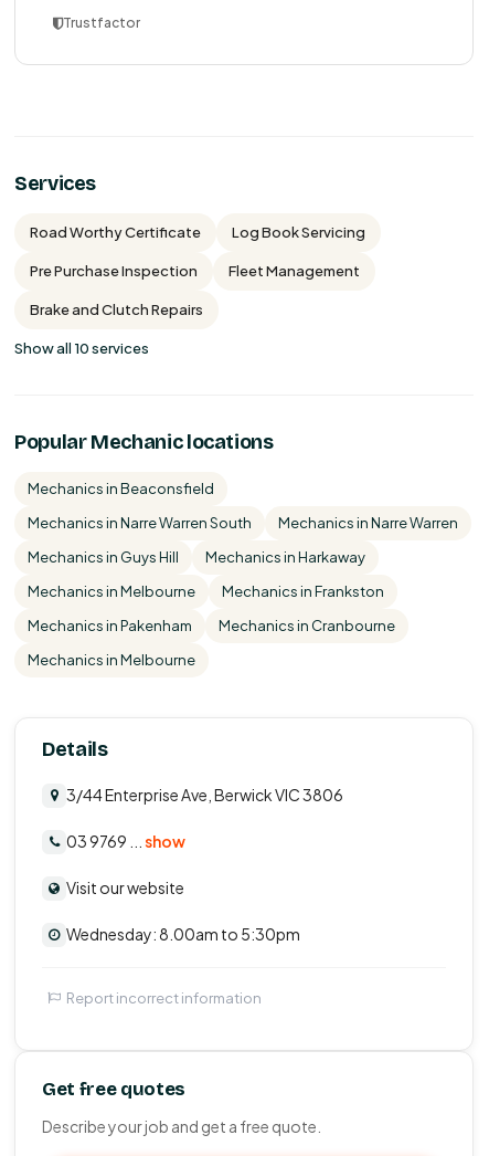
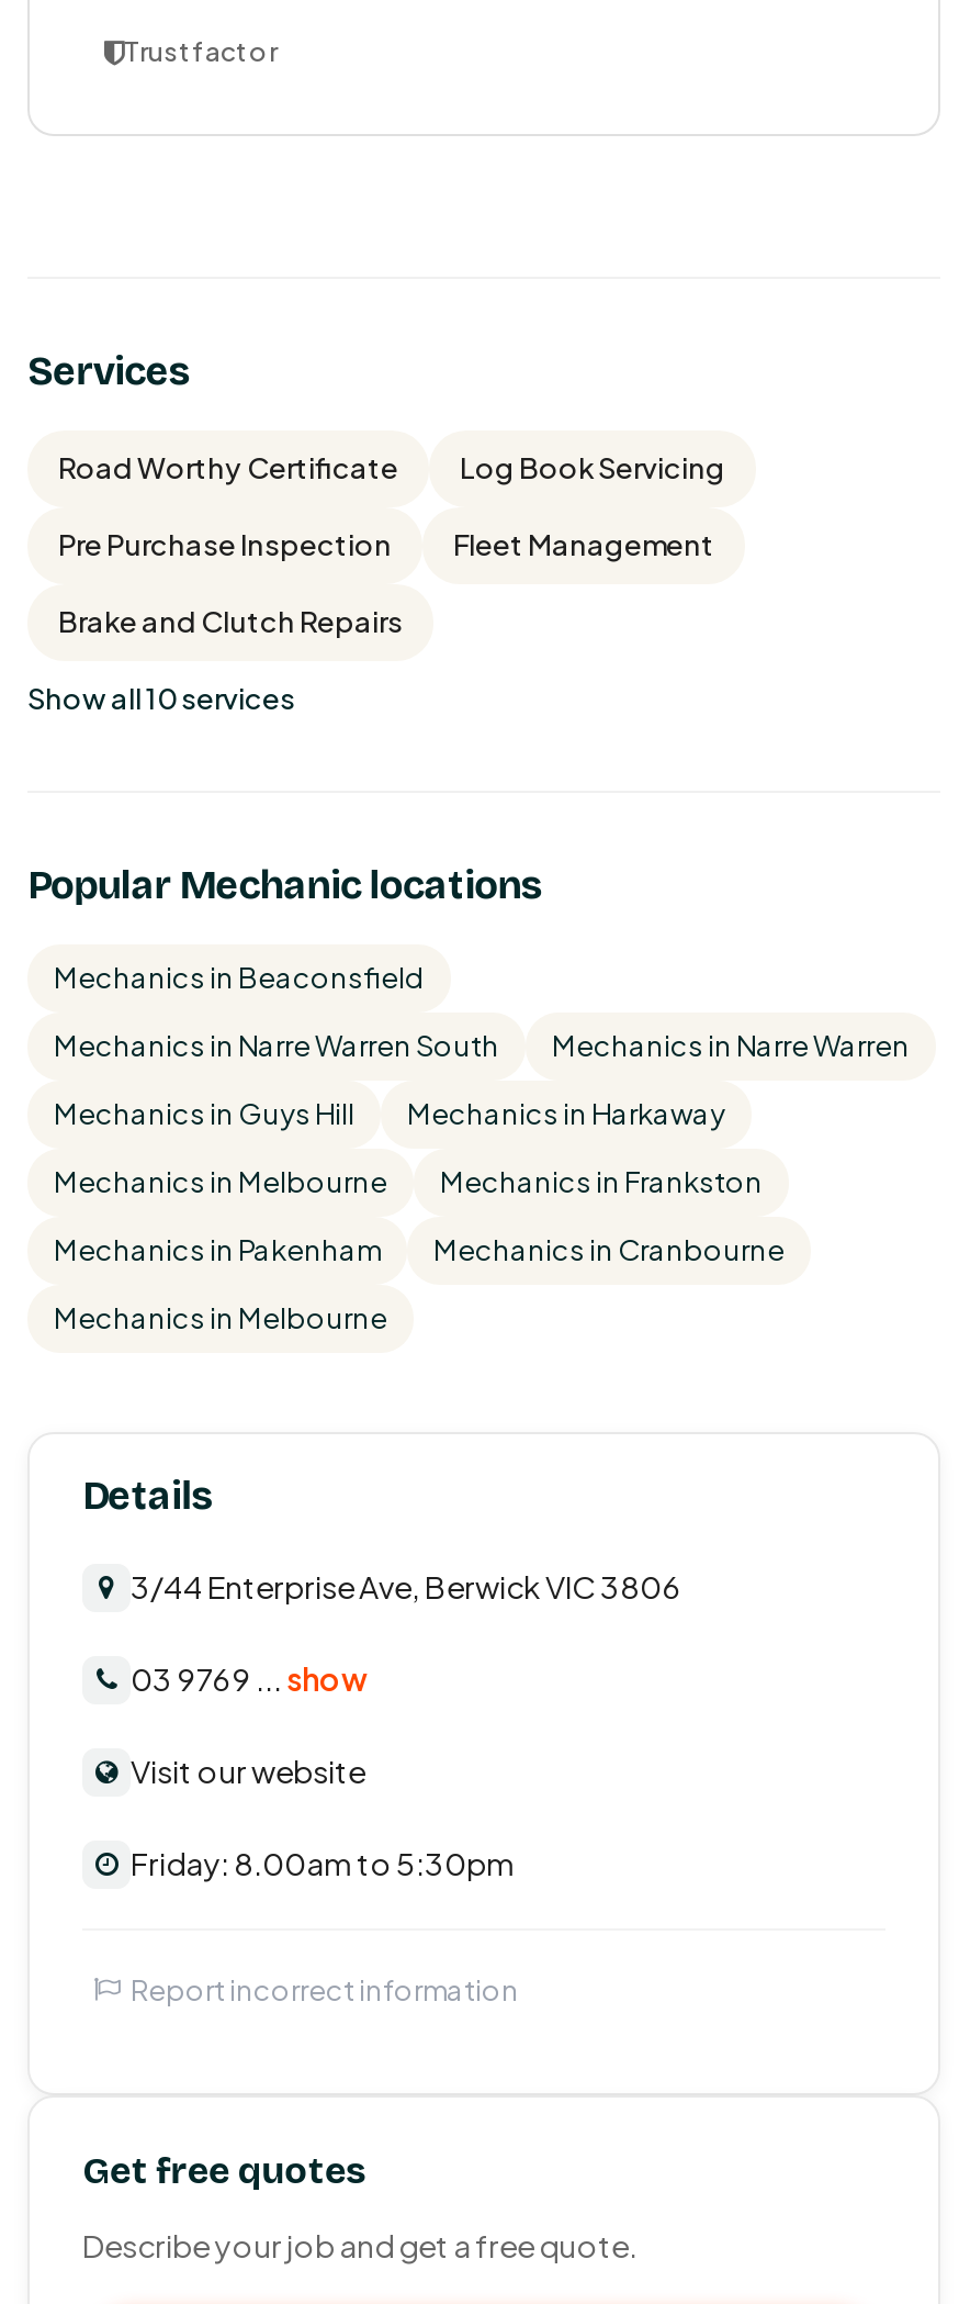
- Wednesday: 8.00am to 5:30pm
+ Friday: 8.00am to 5:30pm
